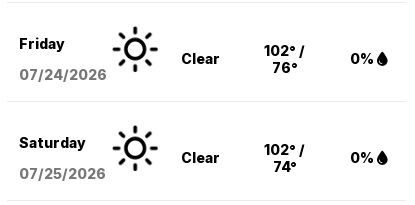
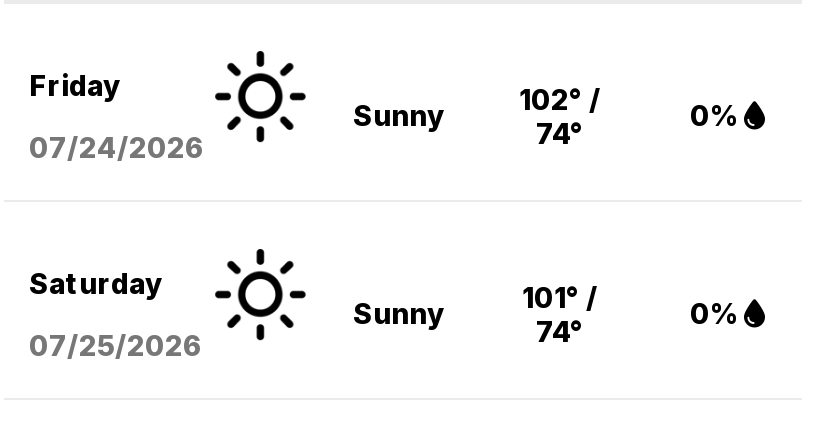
- Clear
+ Sunny

- 76°
+ 74°

- Clear
- 102° /
+ Sunny
+ 101° /
